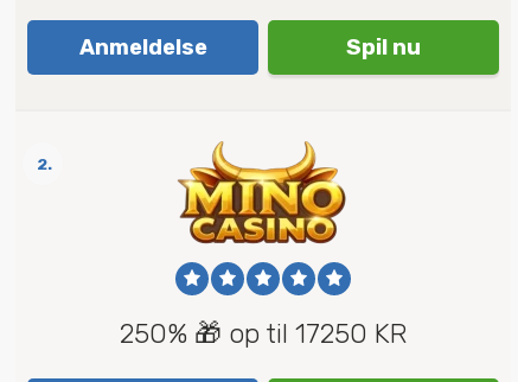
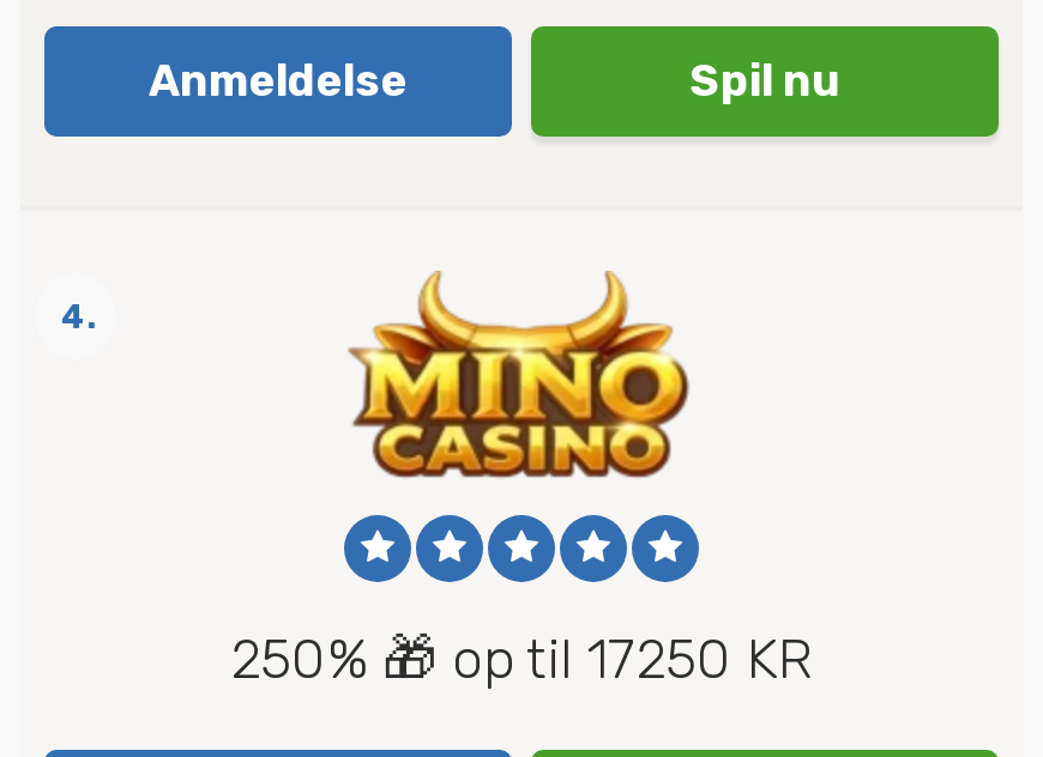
- 2.
+ 4.
